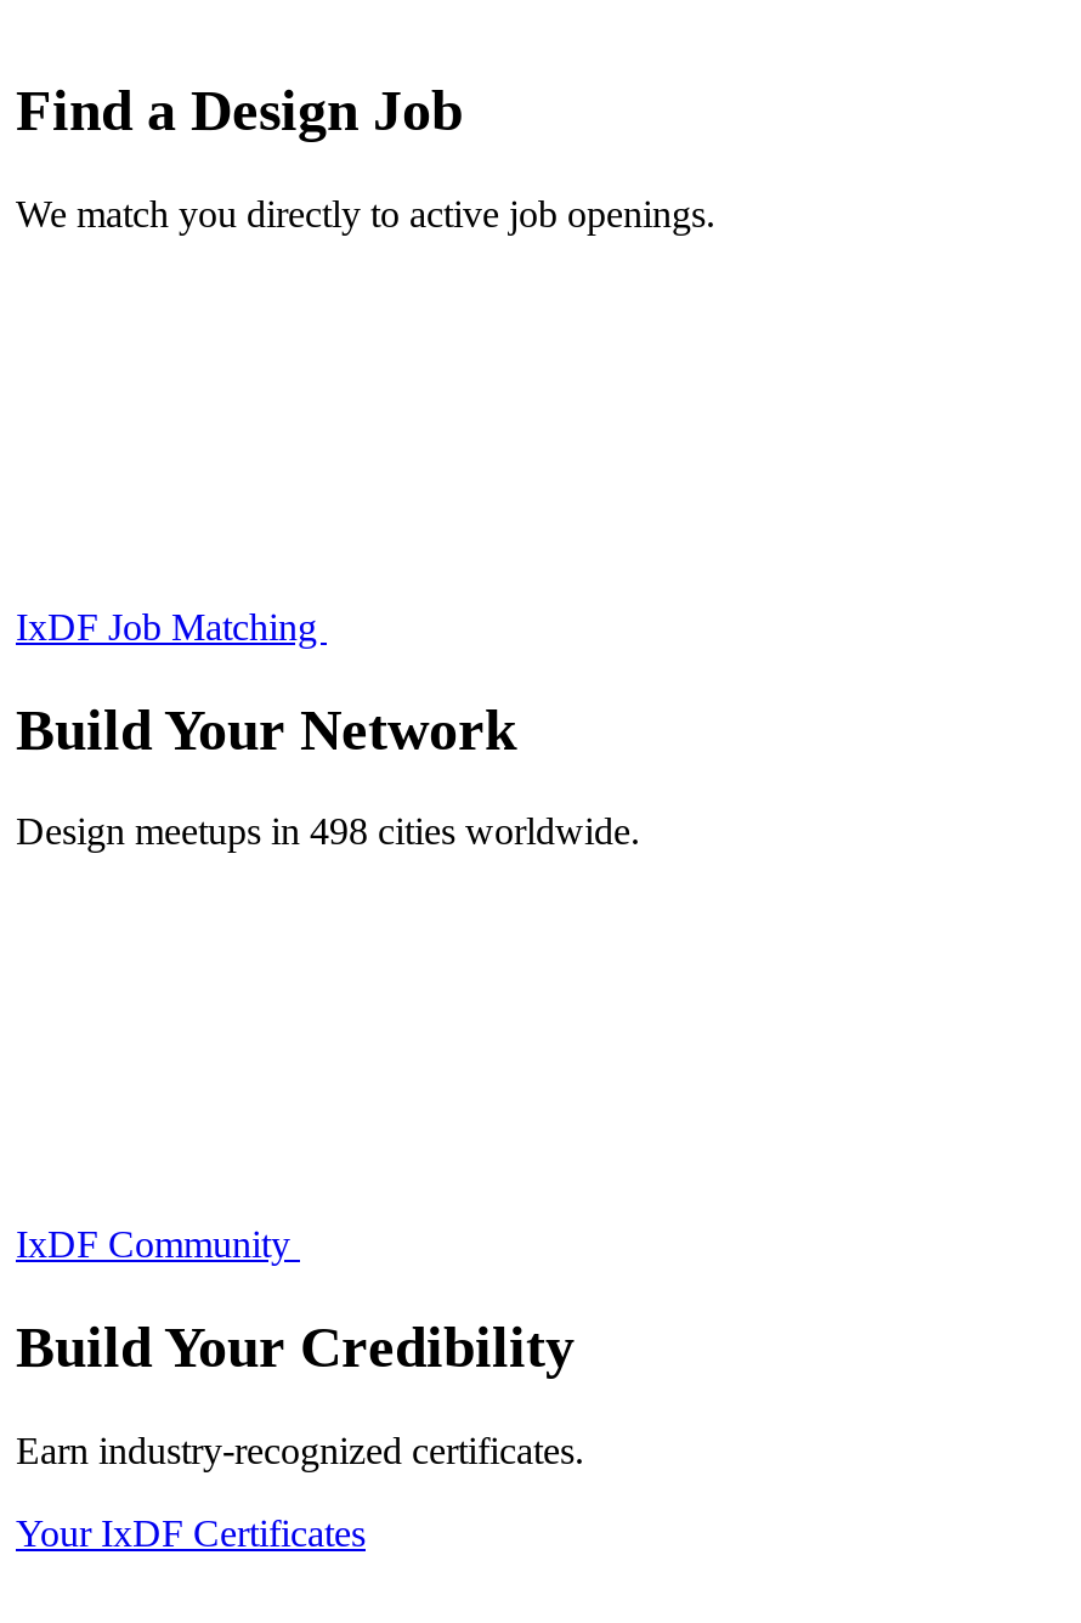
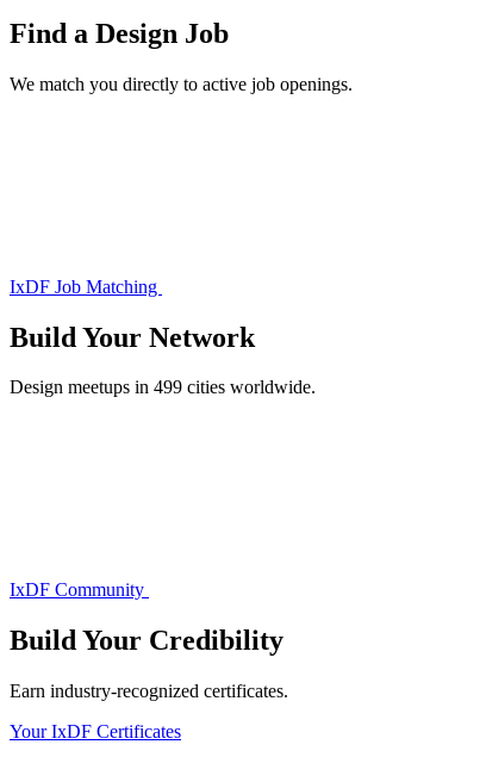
- Design meetups in 498 cities worldwide.
+ Design meetups in 499 cities worldwide.
